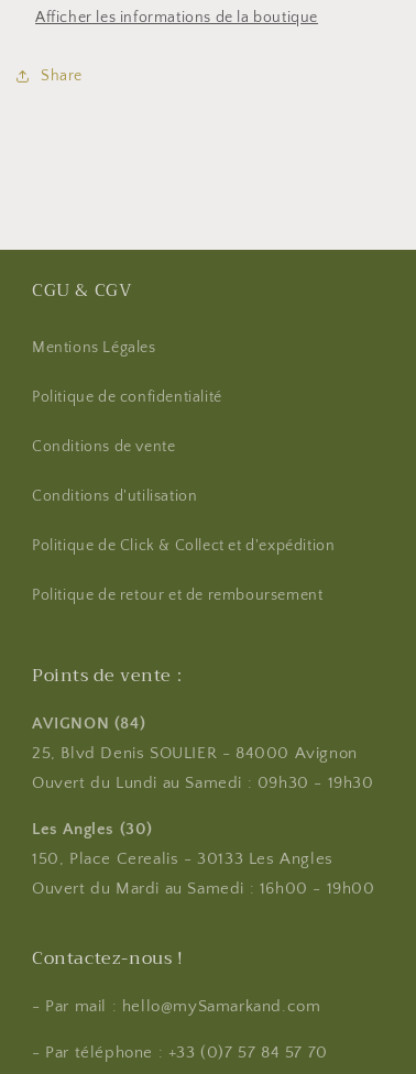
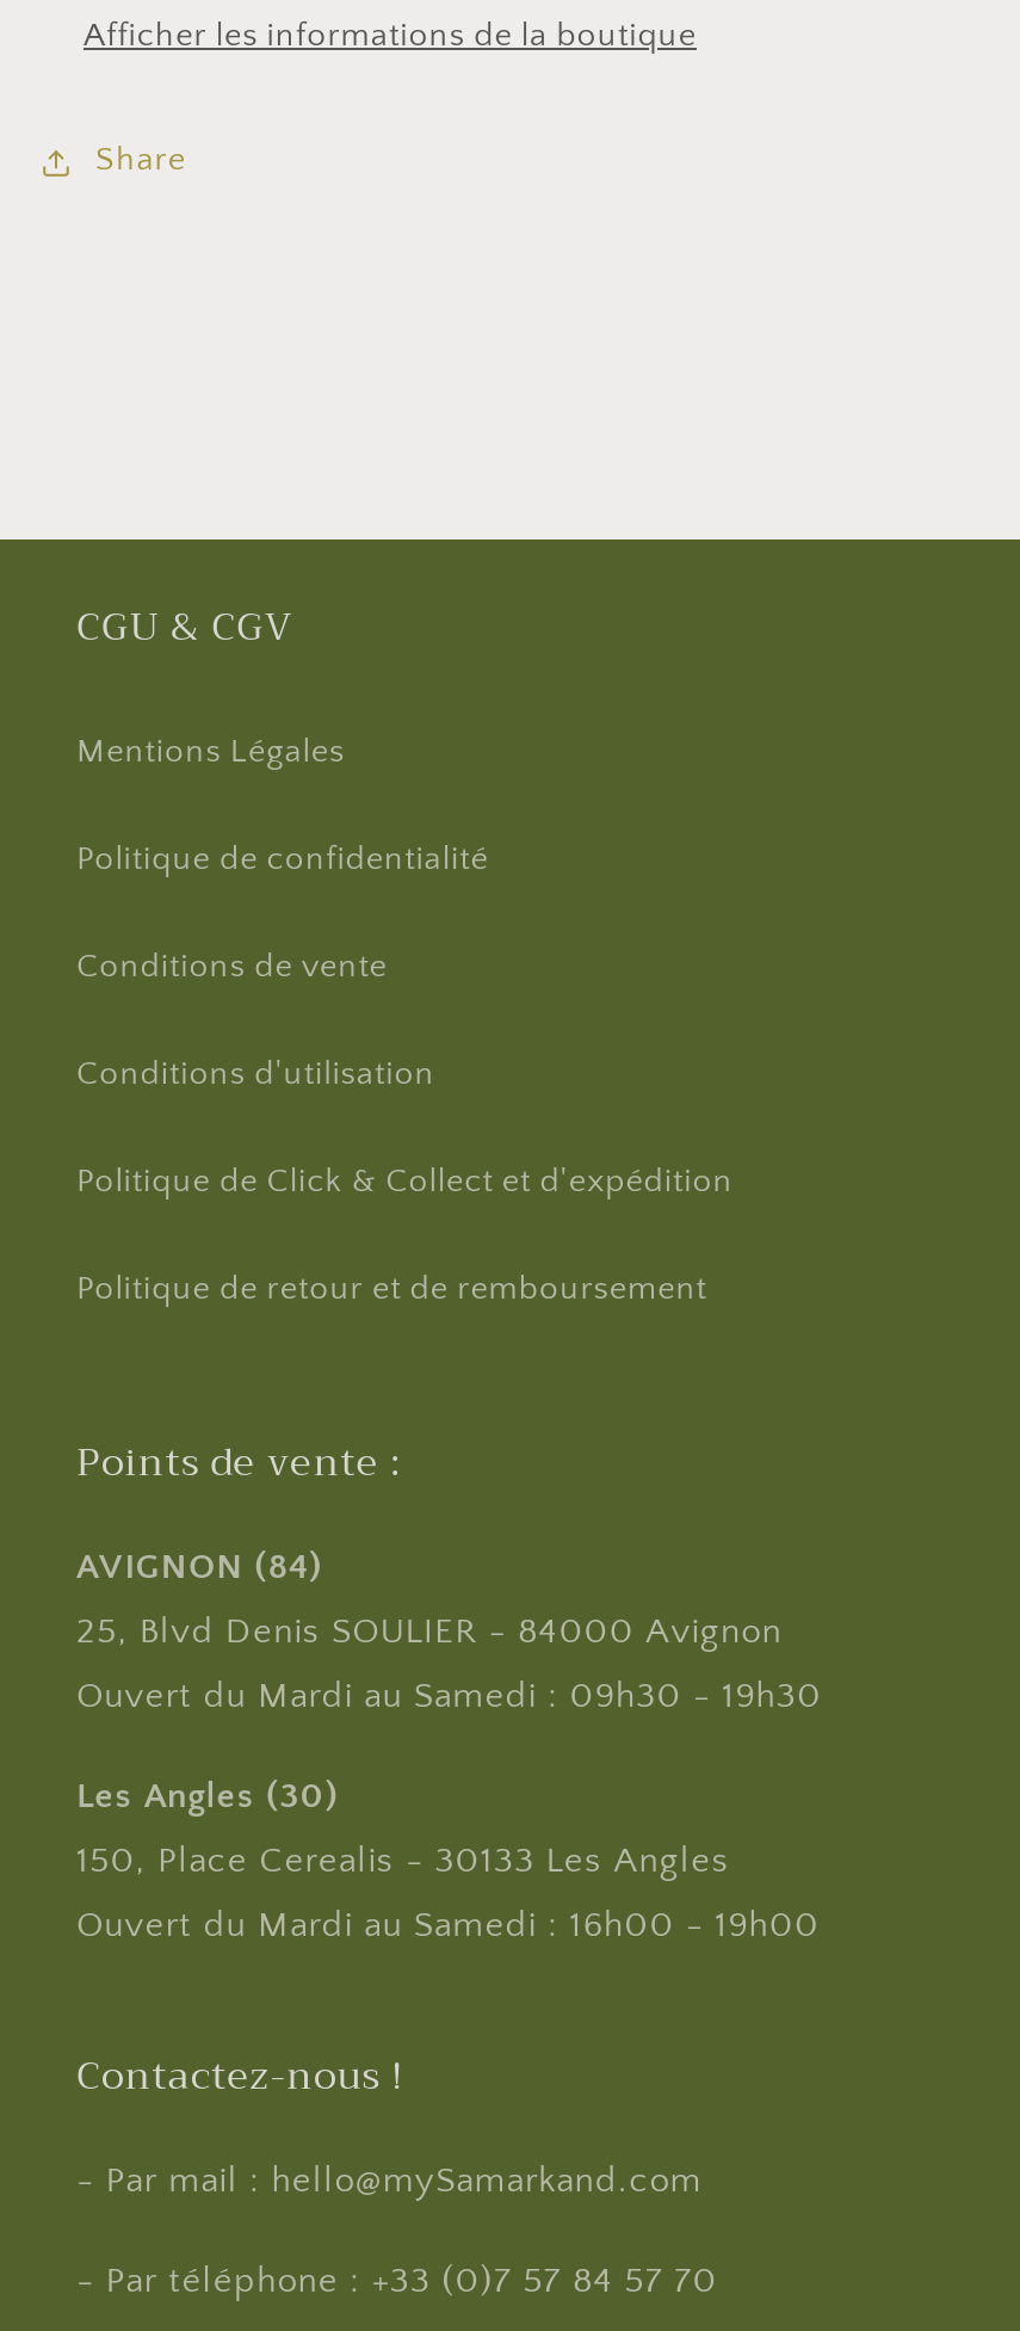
- Ouvert du Lundi au Samedi : 09h30 - 19h30
+ Ouvert du Mardi au Samedi : 09h30 - 19h30
